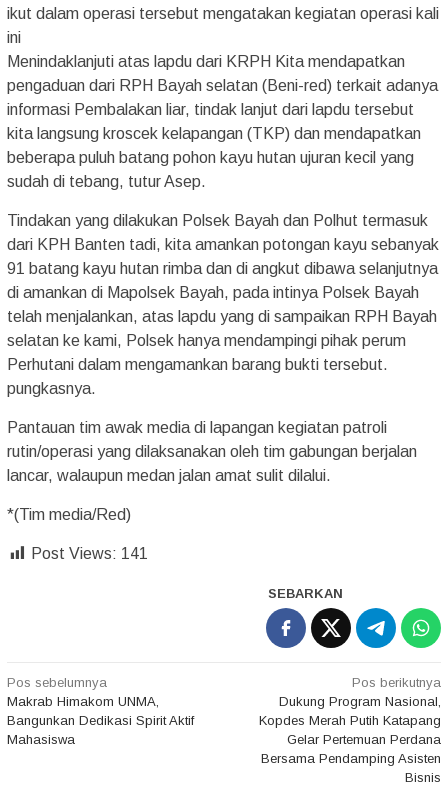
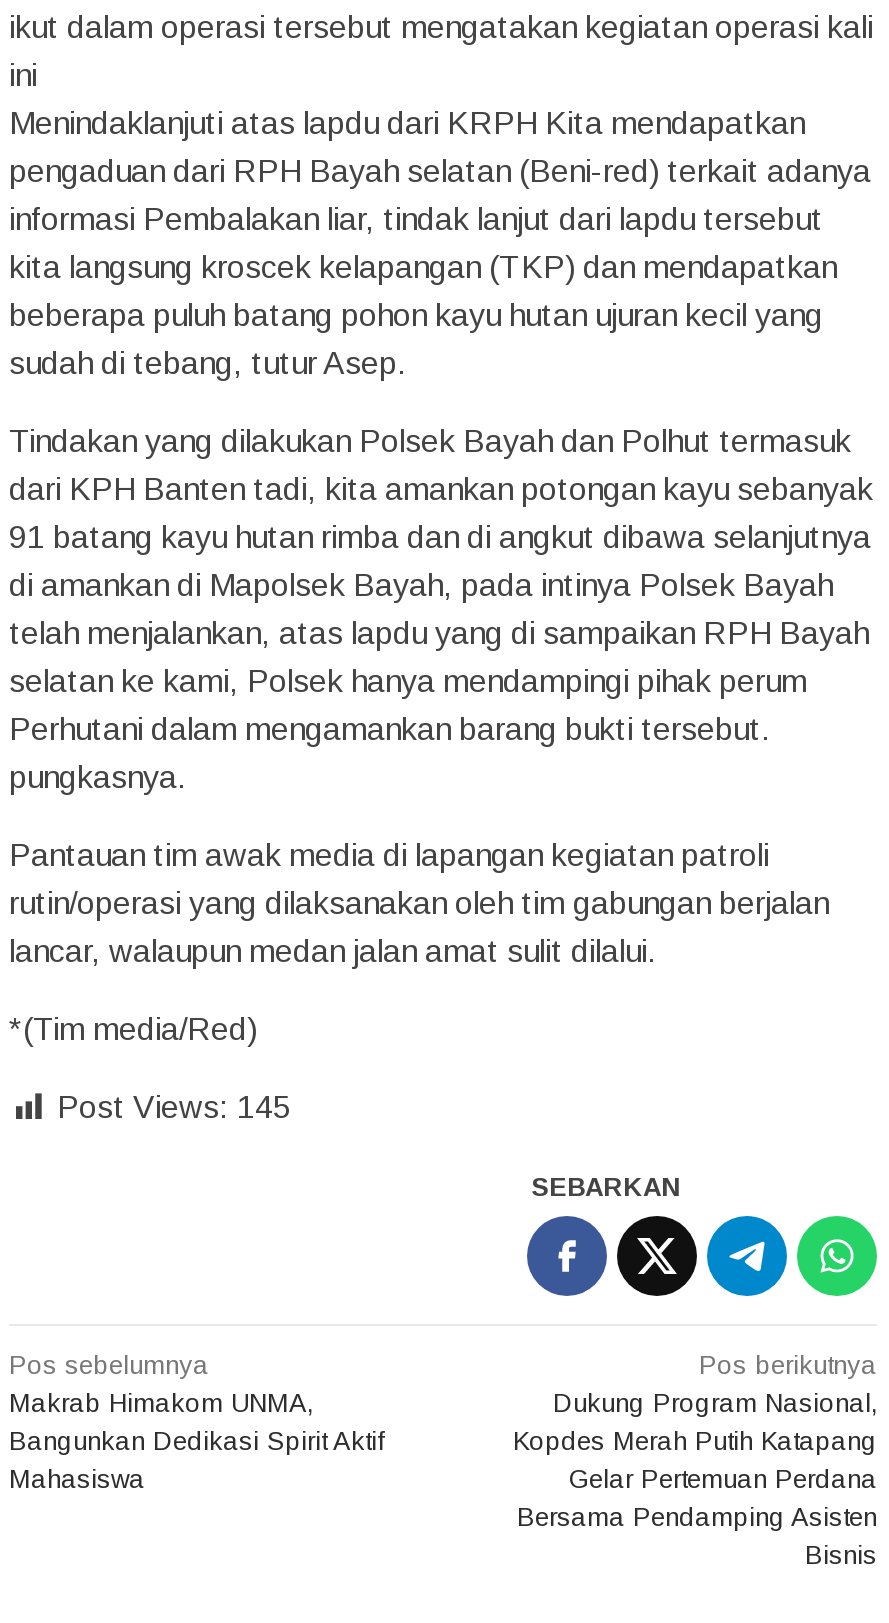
- Post Views: 141
+ Post Views: 145
